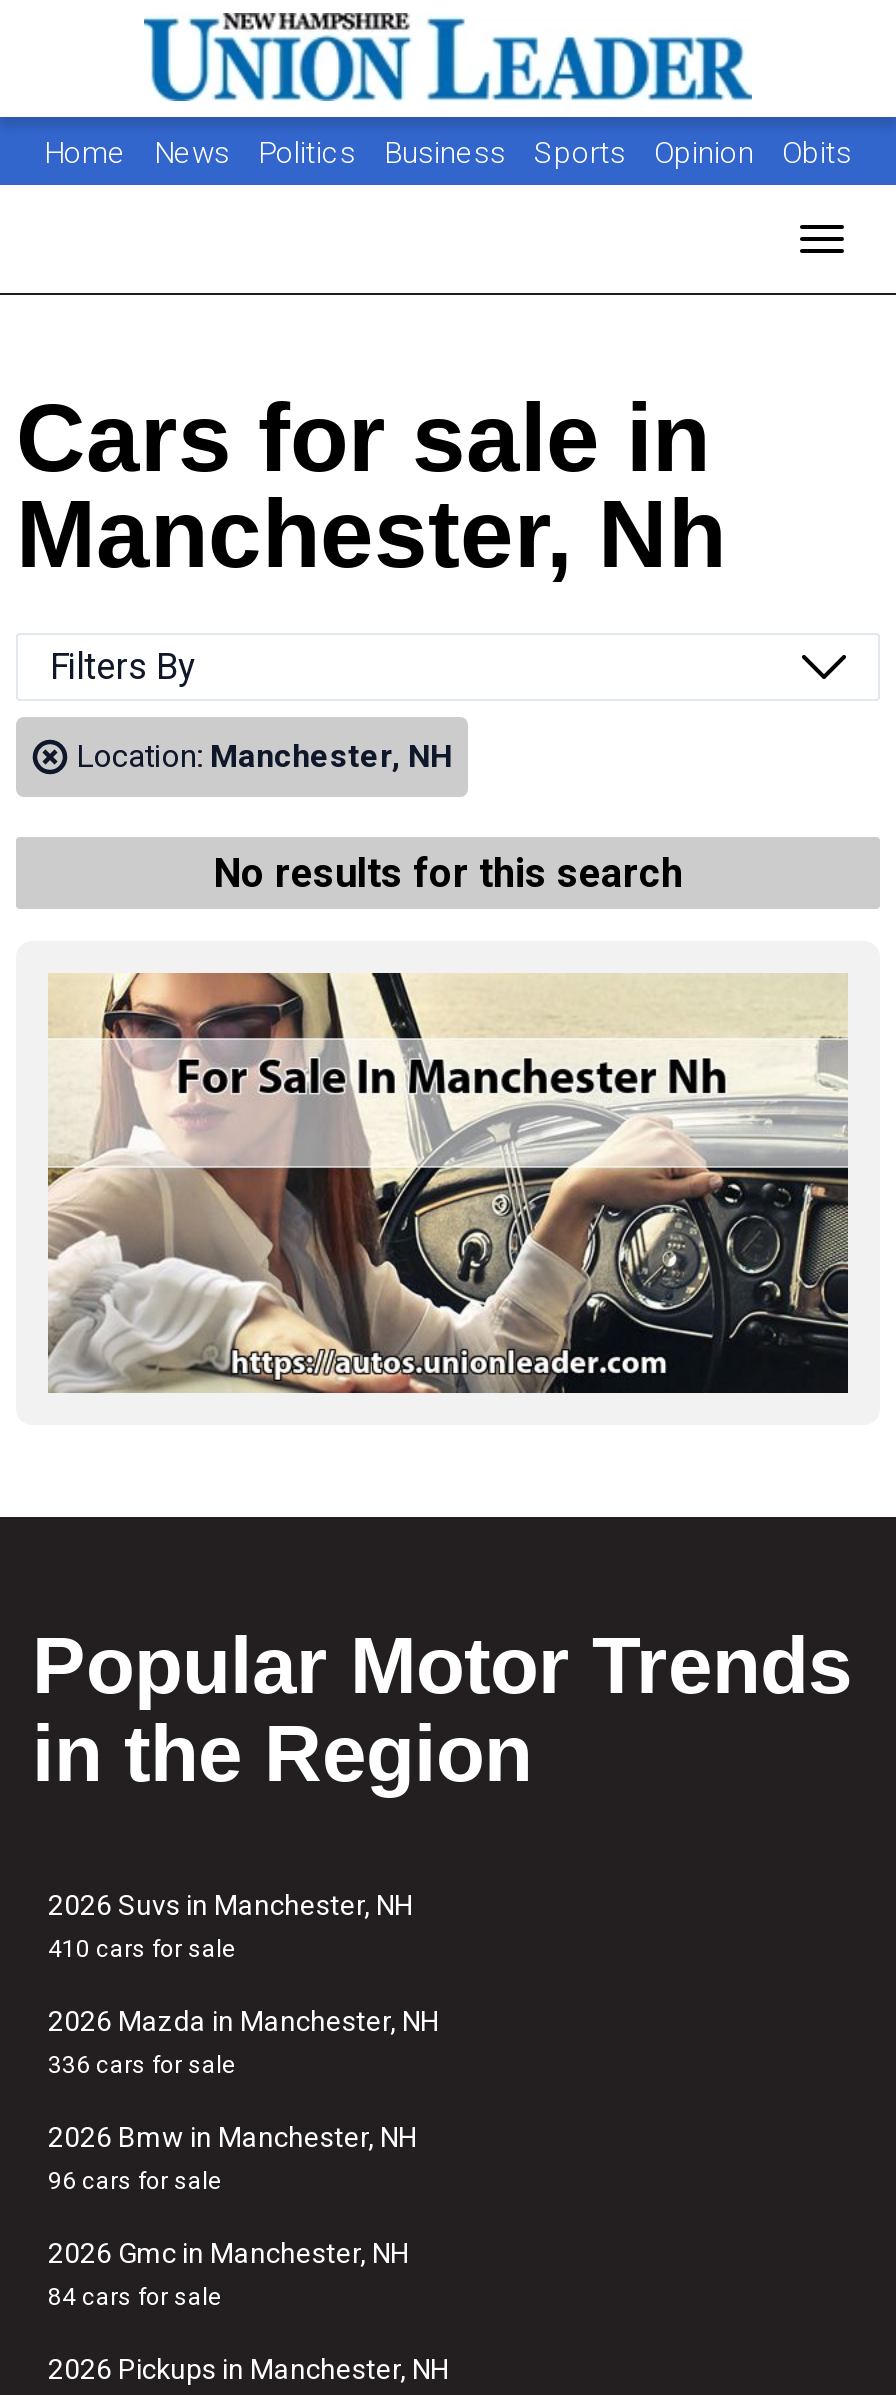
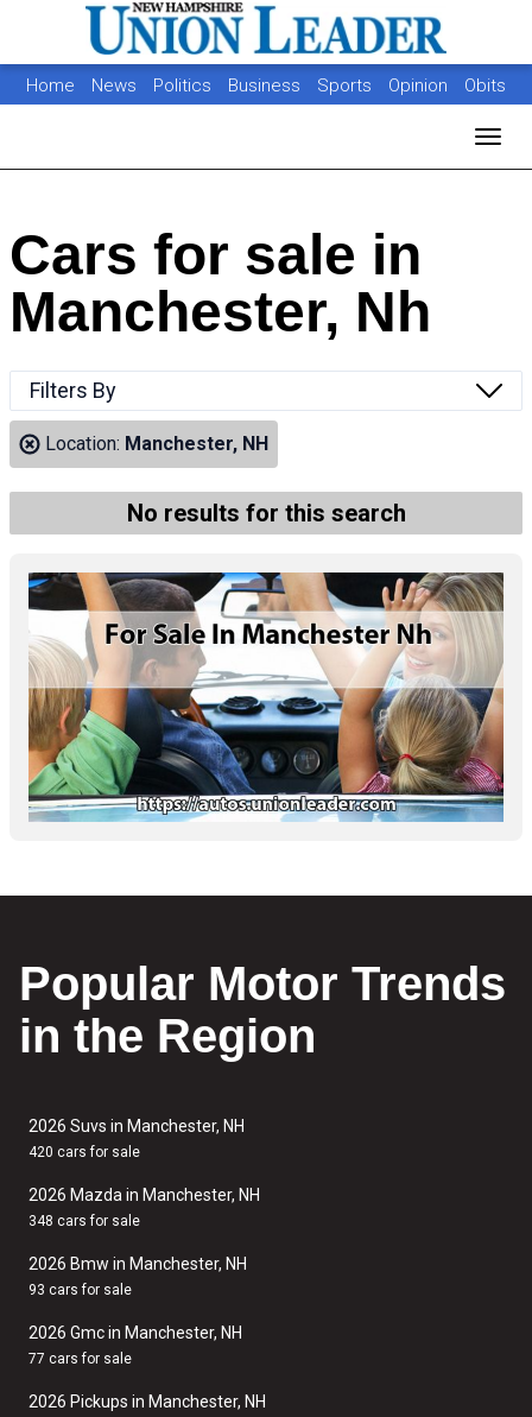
- [image]
+ [image]

- 410 cars for sale
+ 420 cars for sale

- 336 cars for sale
+ 348 cars for sale

- 96 cars for sale
+ 93 cars for sale

- 84 cars for sale
+ 77 cars for sale
